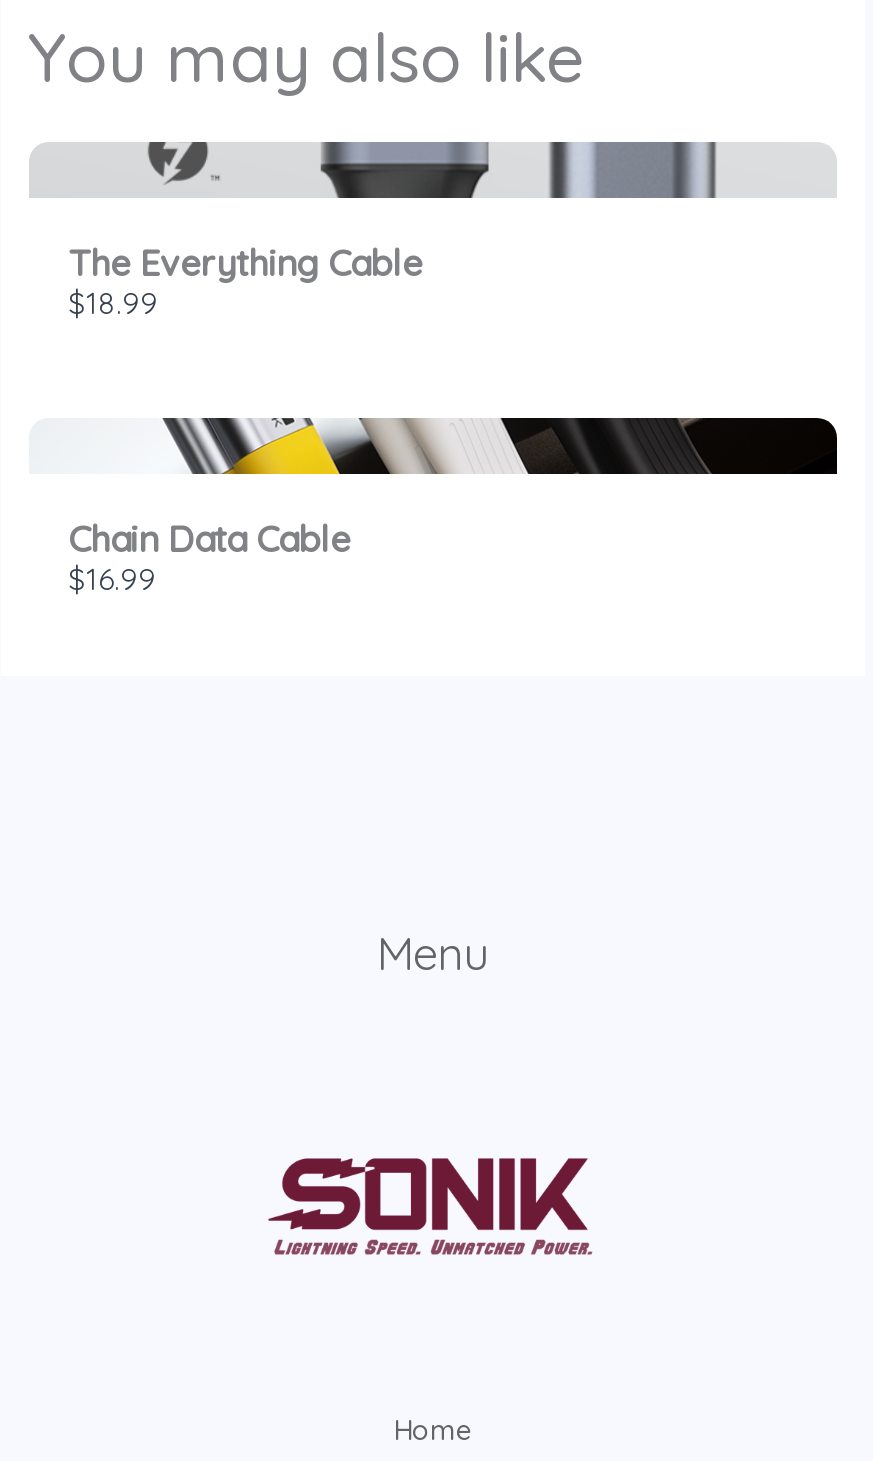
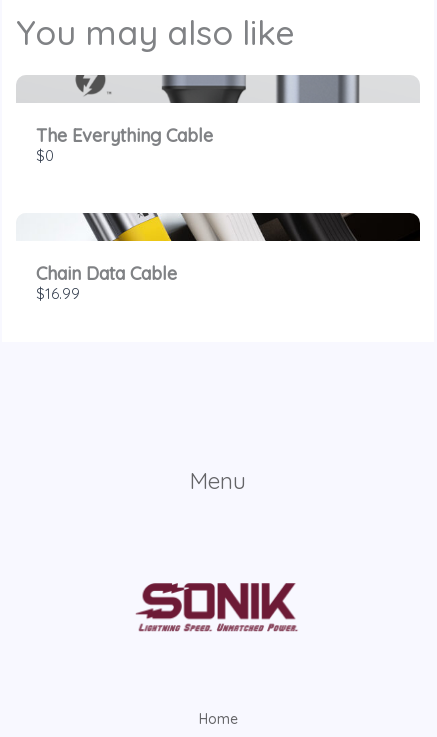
- $18.99
+ $0
